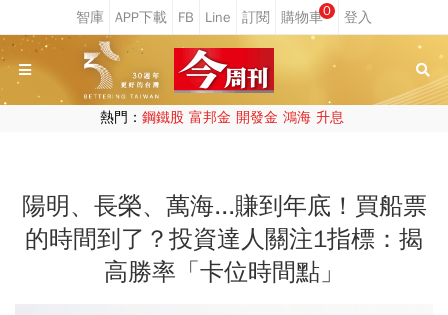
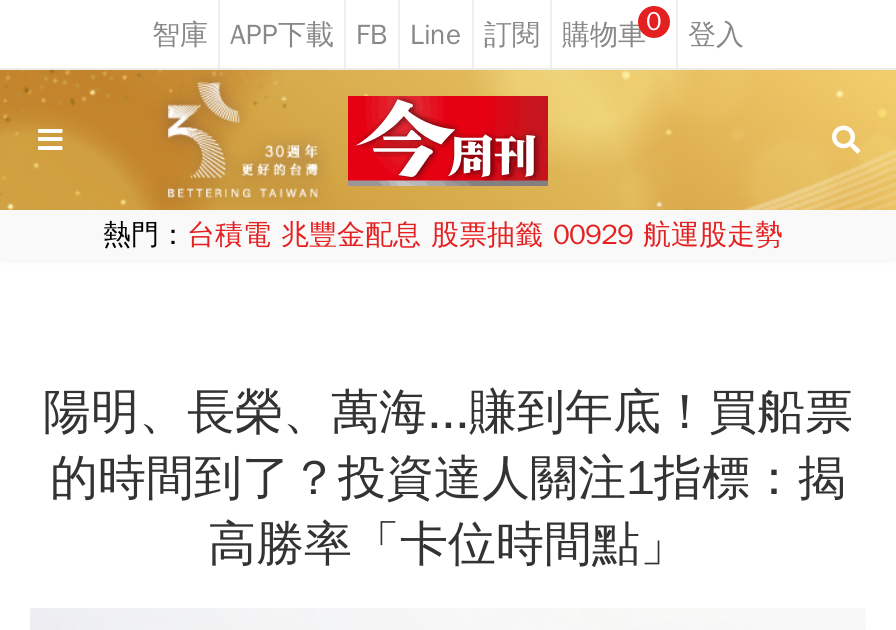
- 熱門：鋼鐵股 富邦金 開發金 鴻海 升息
+ 熱門：台積電 兆豐金配息 股票抽籤 00929 航運股走勢
